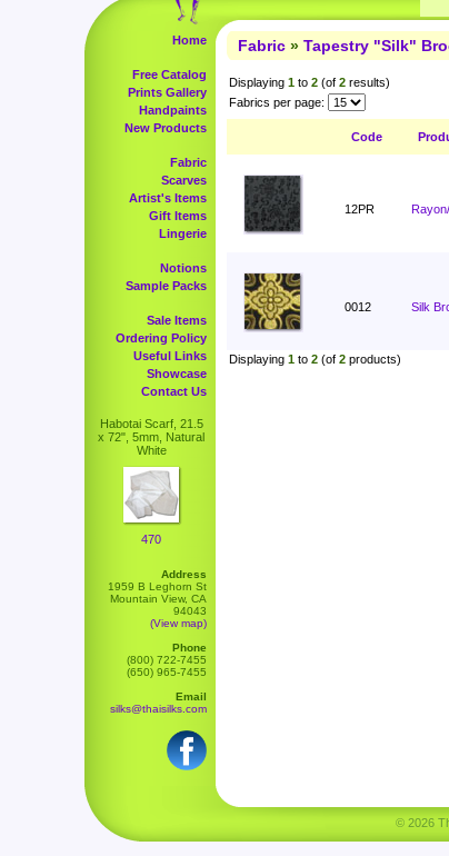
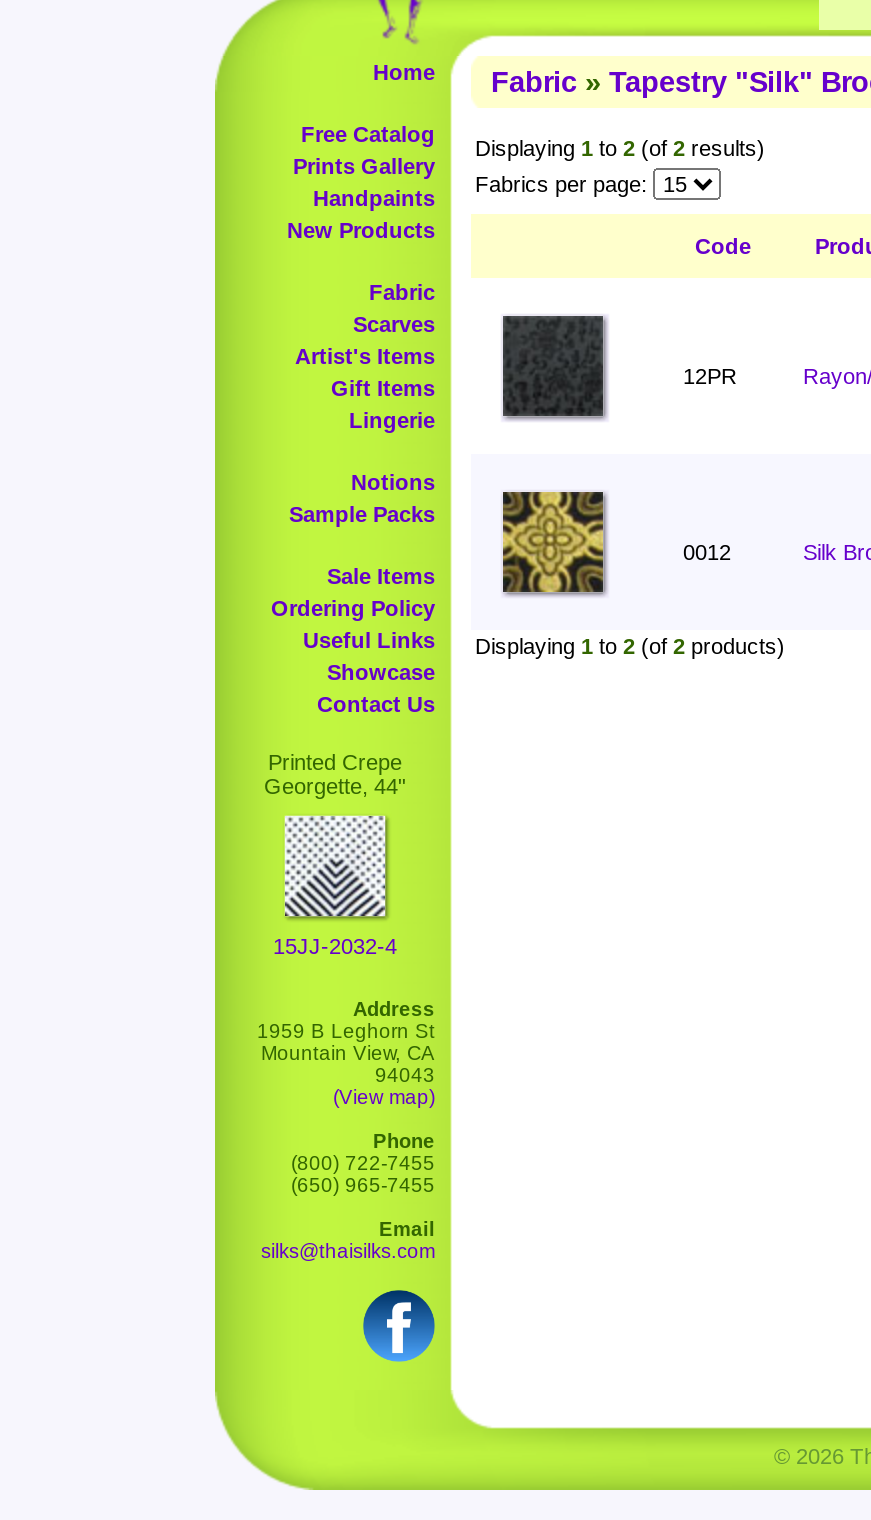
- Habotai Scarf, 21.5
- x 72", 5mm, Natural
- White
+ Printed Crepe
+ Georgette, 44"

- [image]
- 470
+ [image]
+ 15JJ-2032-4
